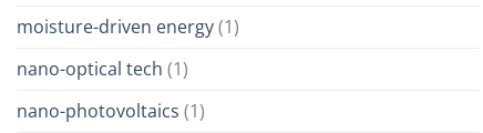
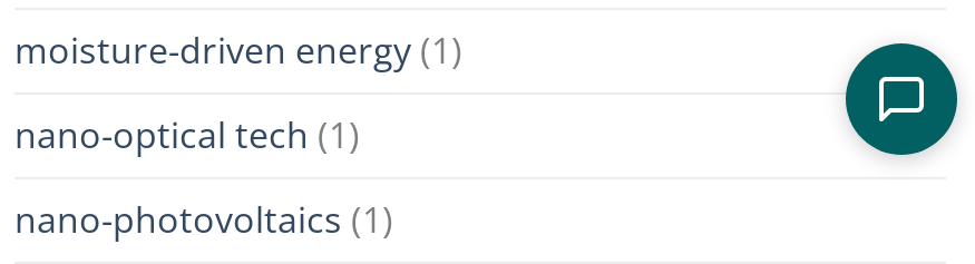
+ [image]
